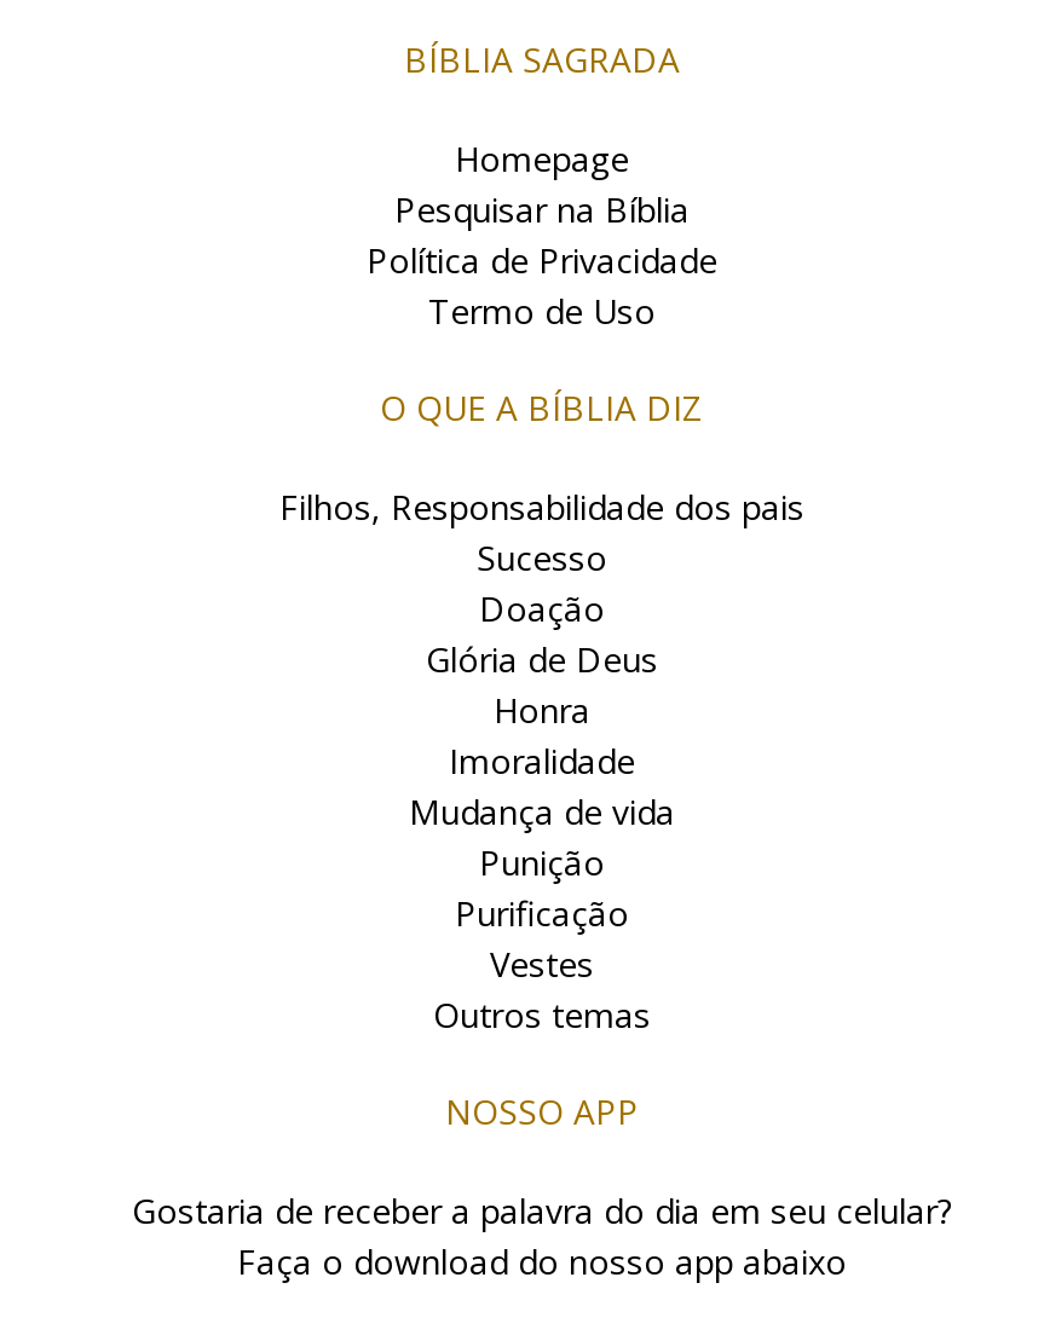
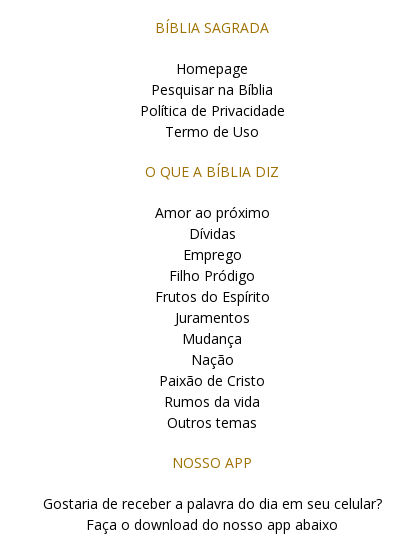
- Filhos, Responsabilidade dos pais
- Sucesso
- Doação
- Glória de Deus
- Honra
- Imoralidade
- Mudança de vida
- Punição
- Purificação
- Vestes
+ Amor ao próximo
+ Dívidas
+ Emprego
+ Filho Pródigo
+ Frutos do Espírito
+ Juramentos
+ Mudança
+ Nação
+ Paixão de Cristo
+ Rumos da vida
